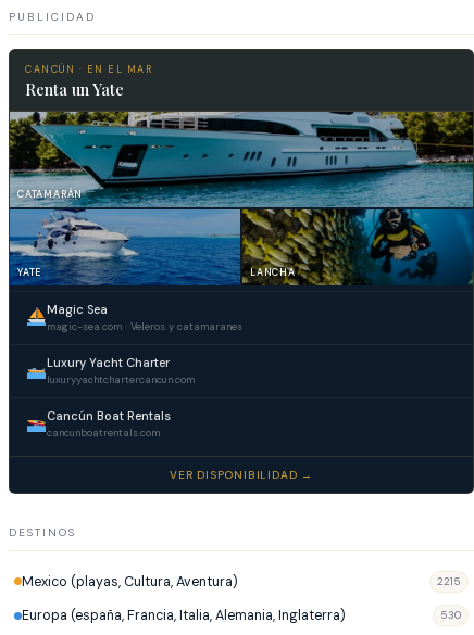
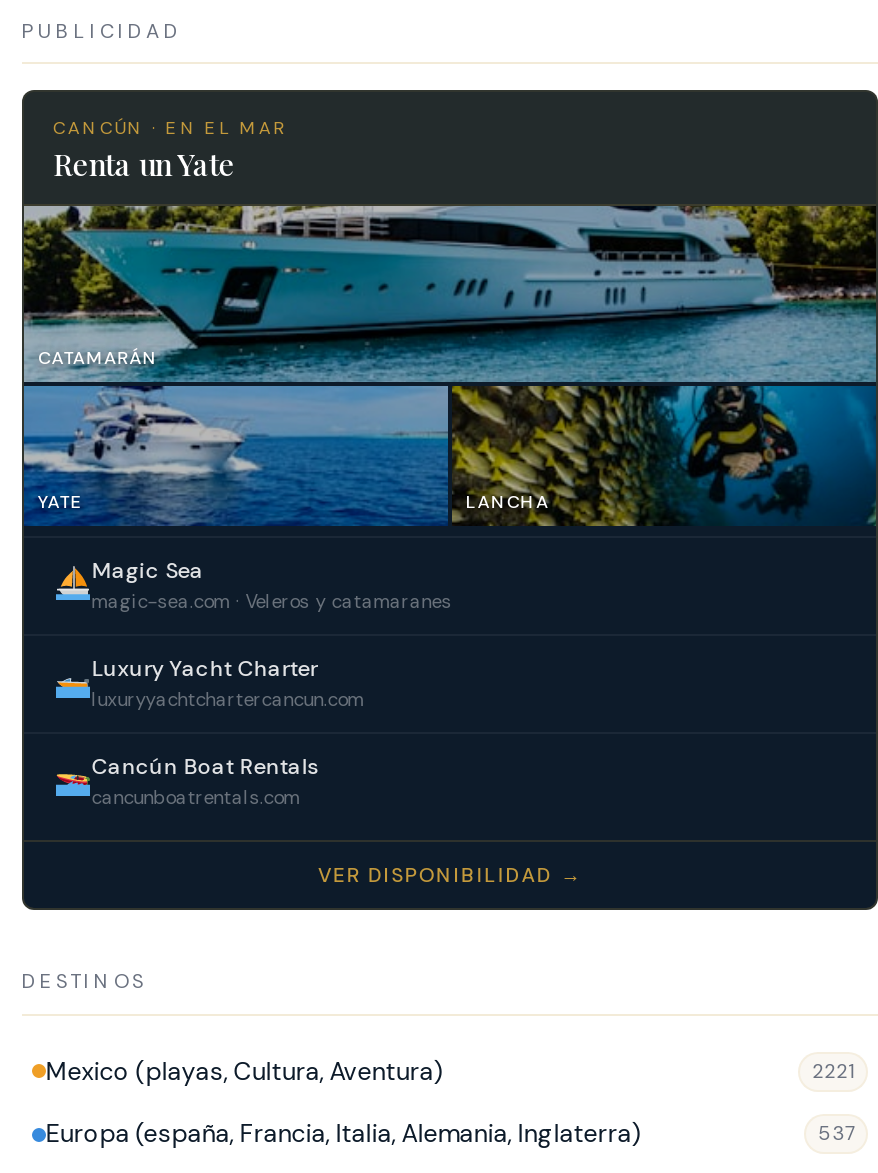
- 2215
+ 2221

- 530
+ 537
